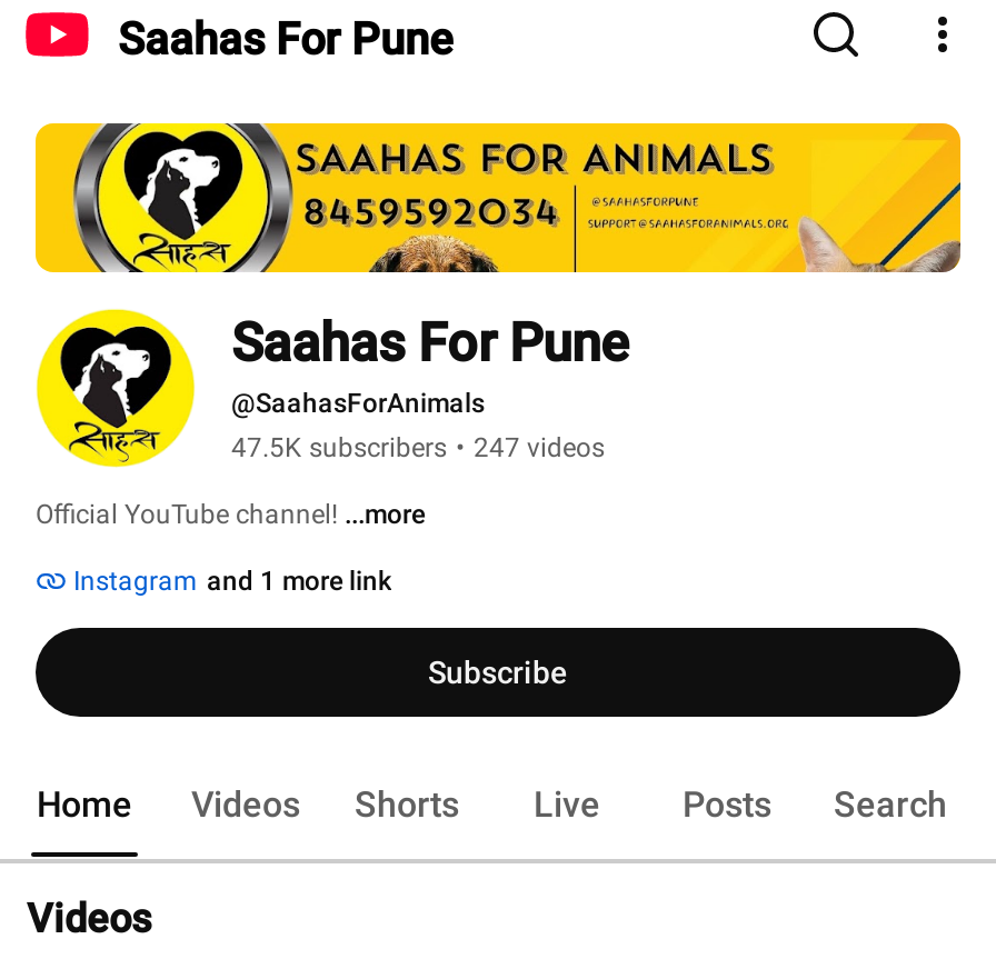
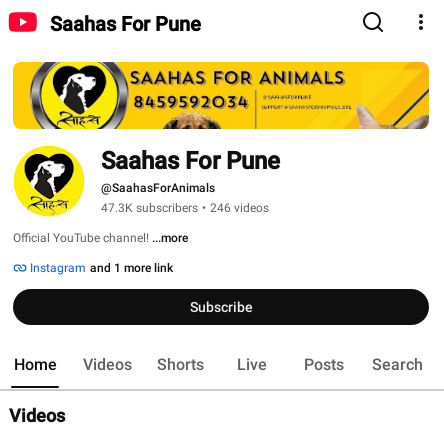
- 47.5K subscribers • 247 videos
+ 47.3K subscribers • 246 videos
